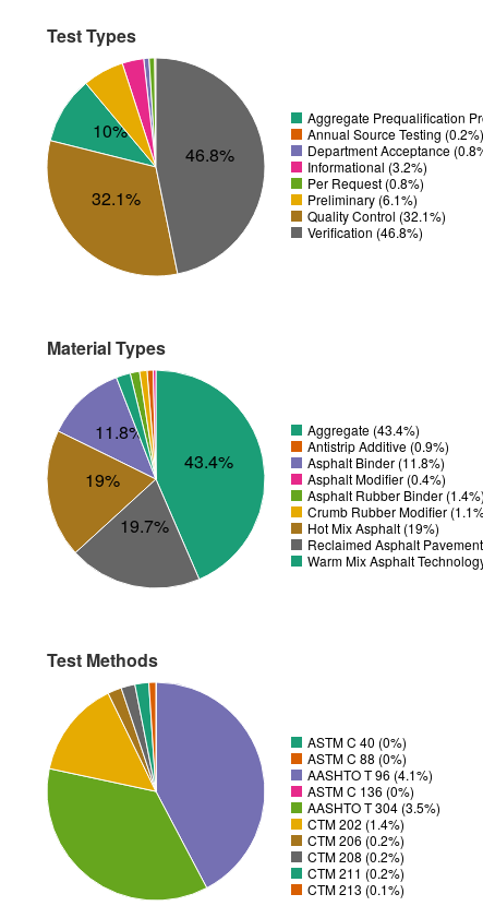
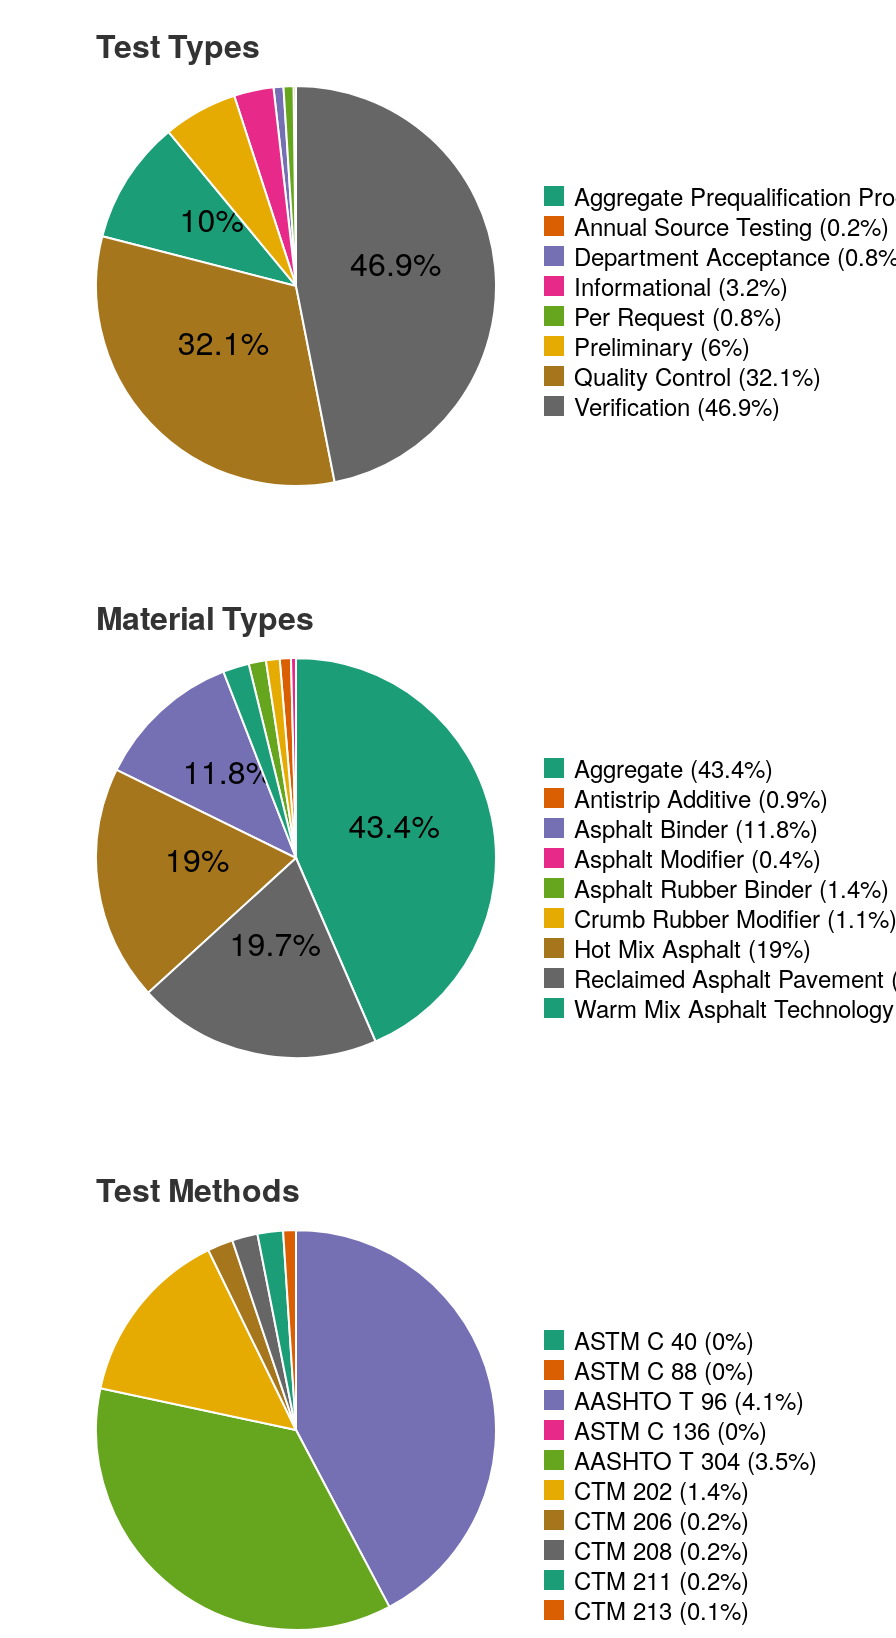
- 46.8%
+ 46.9%

- Preliminary (6.1%)
+ Preliminary (6%)

- Verification (46.8%)
+ Verification (46.9%)
